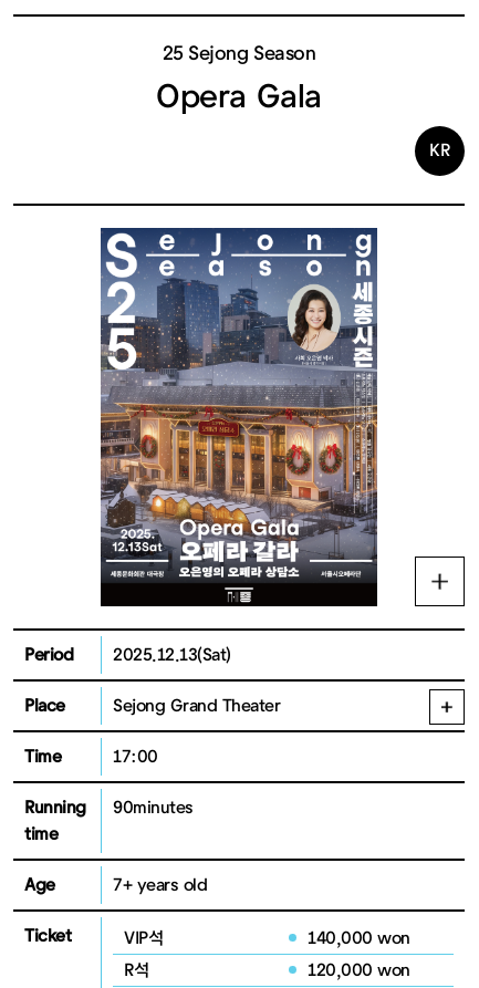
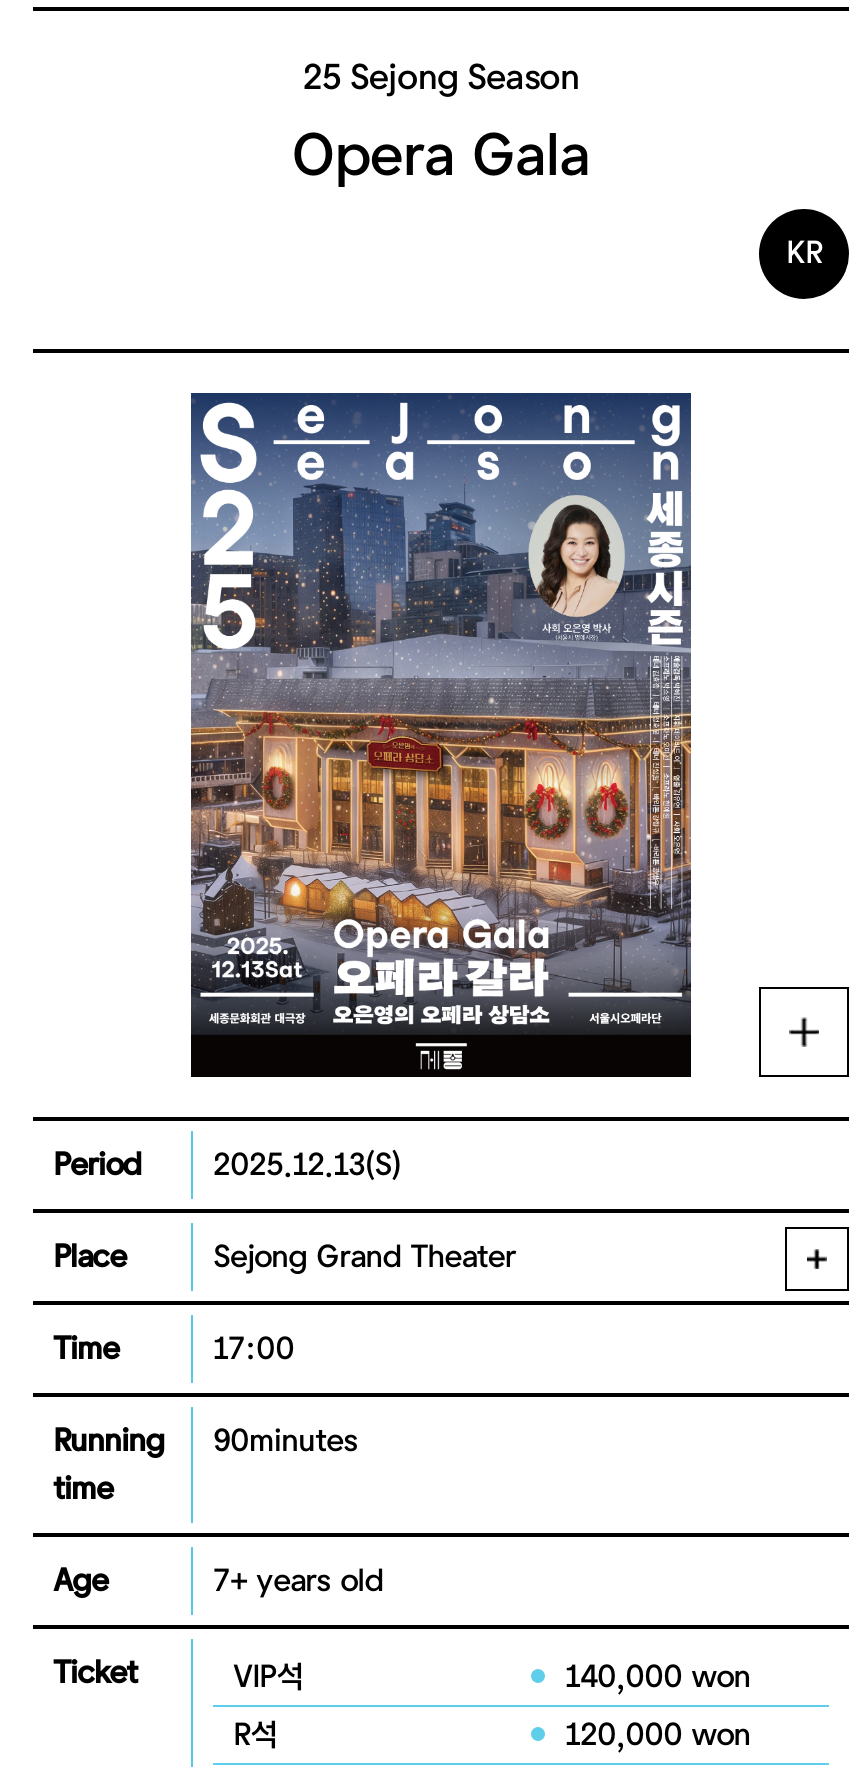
- Period 2025.12.13(Sat)
+ Period 2025.12.13(S)
